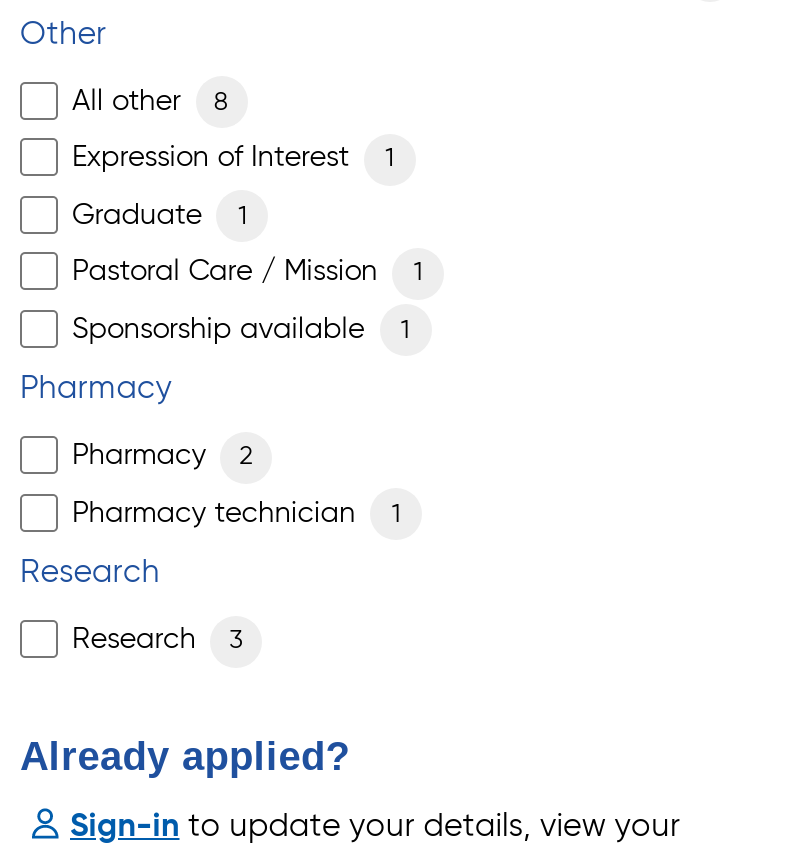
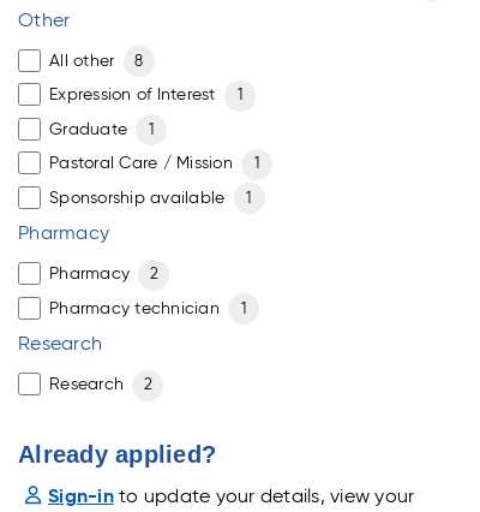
- Research 3
+ Research 2
